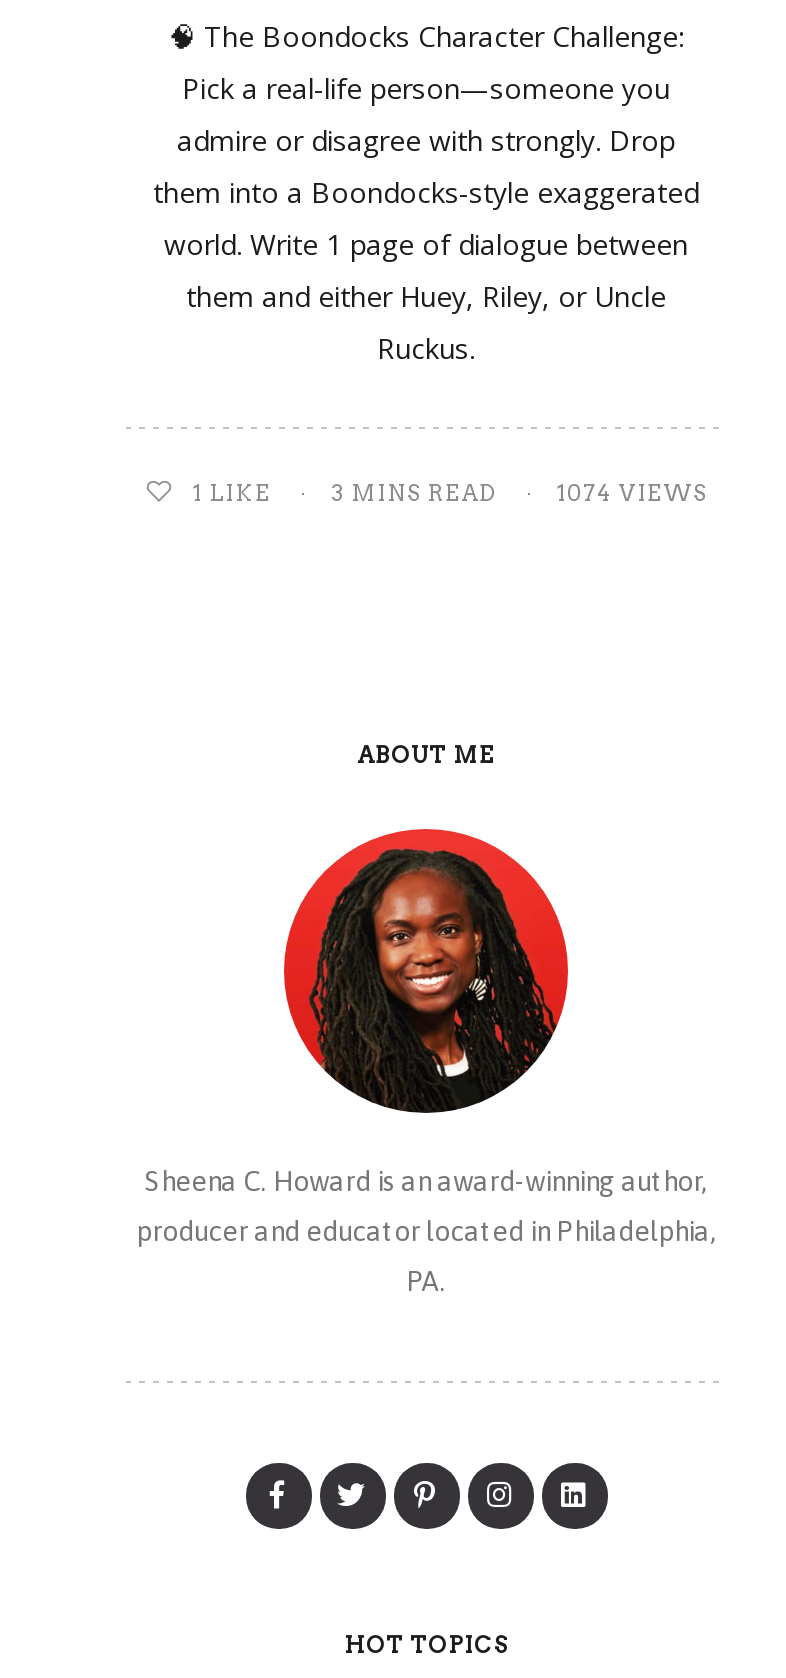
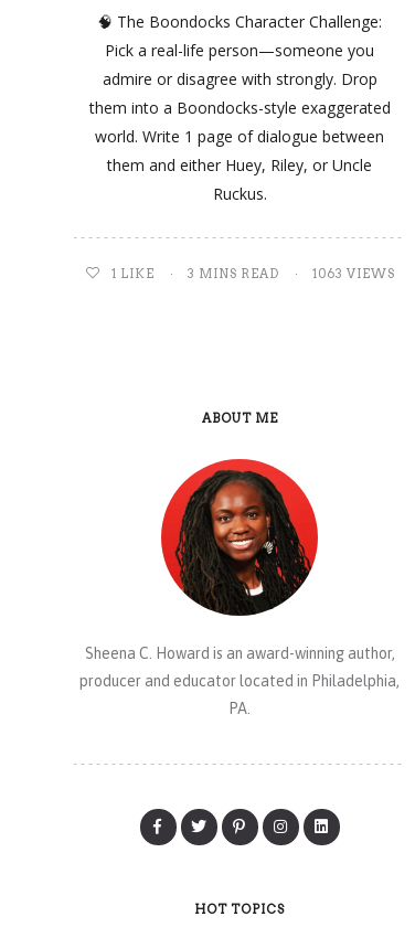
- 1074 VIEWS
+ 1063 VIEWS
